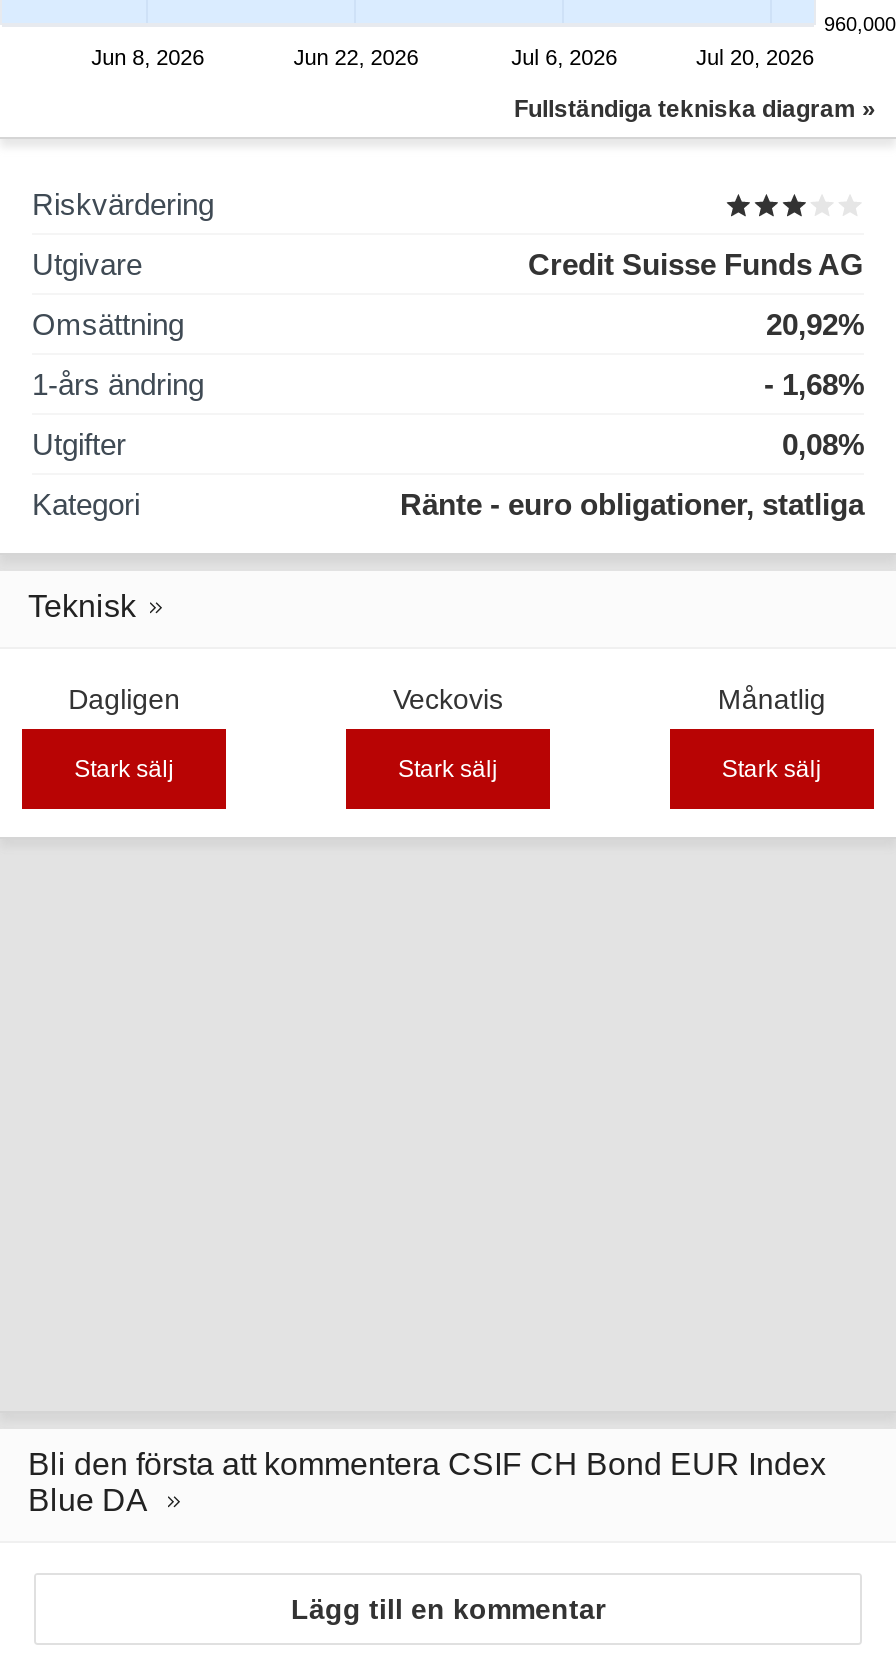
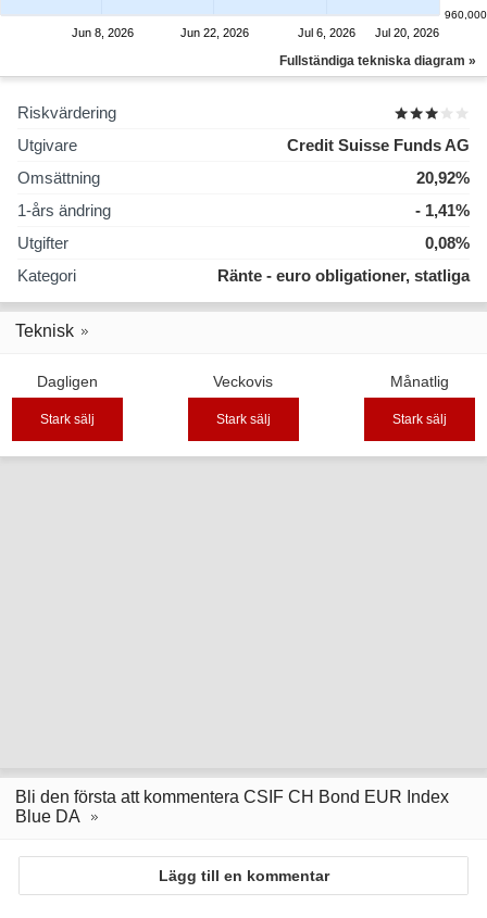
- - 1,68%
+ - 1,41%
